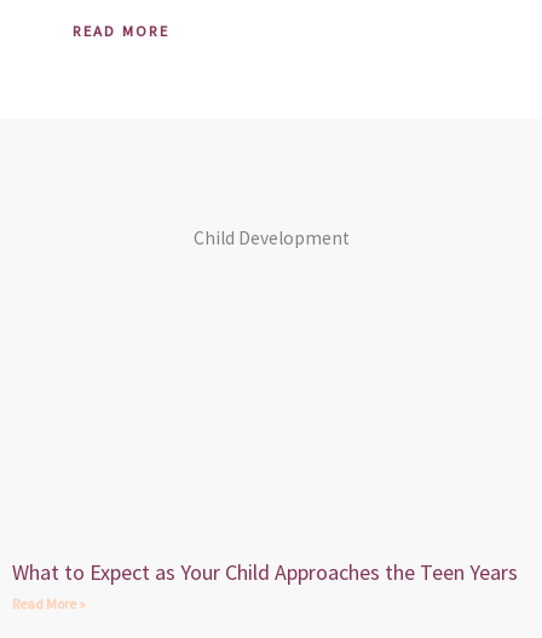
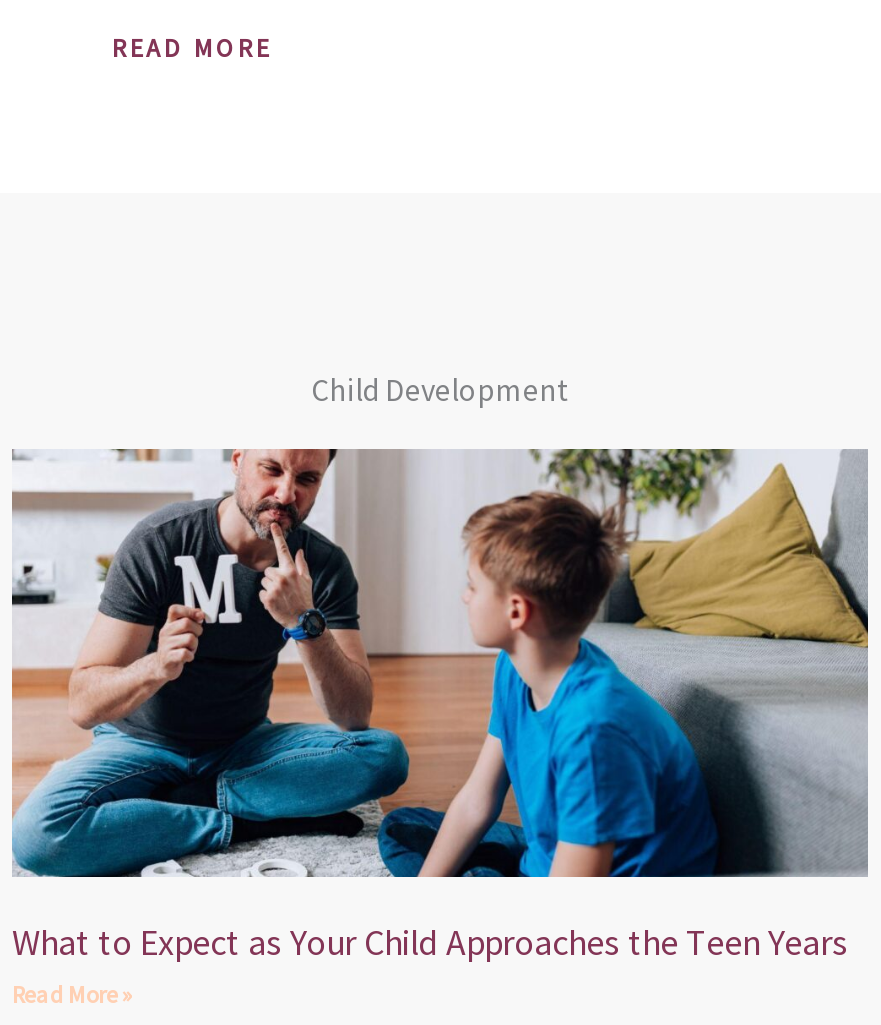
+ [image]
